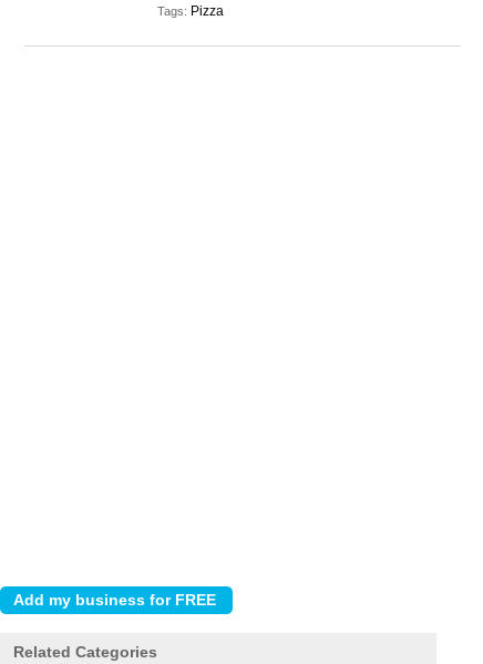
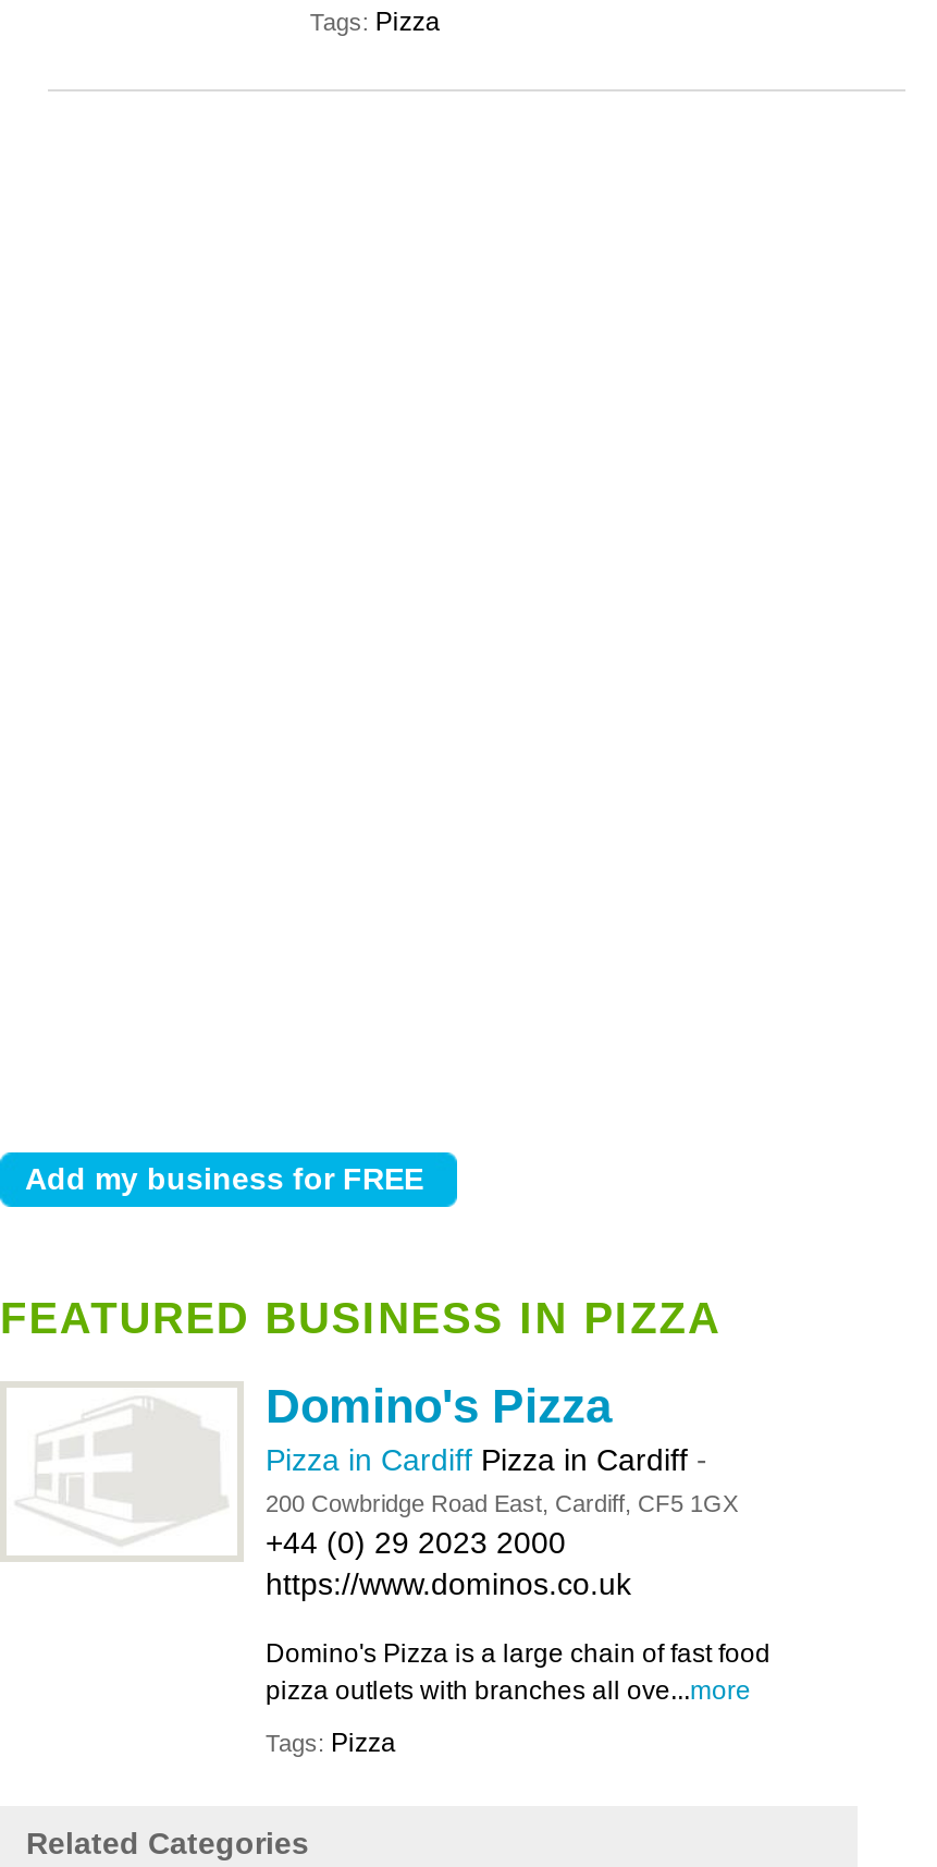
+ FEATURED BUSINESS IN PIZZA
+ Domino's Pizza
+ Pizza in Cardiff Pizza in Cardiff -
+ 200 Cowbridge Road East, Cardiff, CF5 1GX
+ +44 (0) 29 2023 2000
+ https://www.dominos.co.uk
+ Domino's Pizza is a large chain of fast food
+ pizza outlets with branches all ove...more
+ Tags: Pizza
